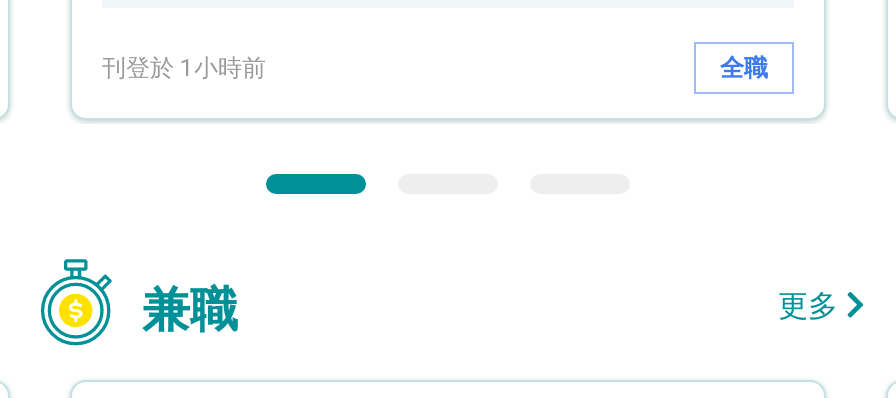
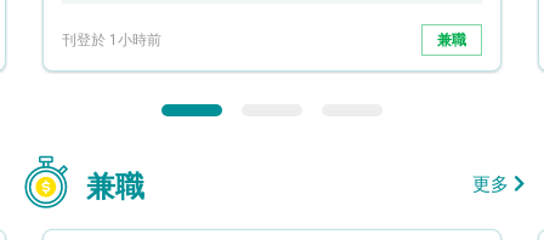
- 全職
+ 兼職
